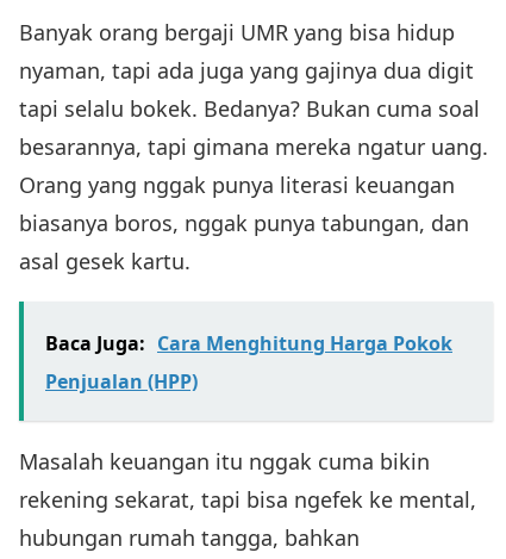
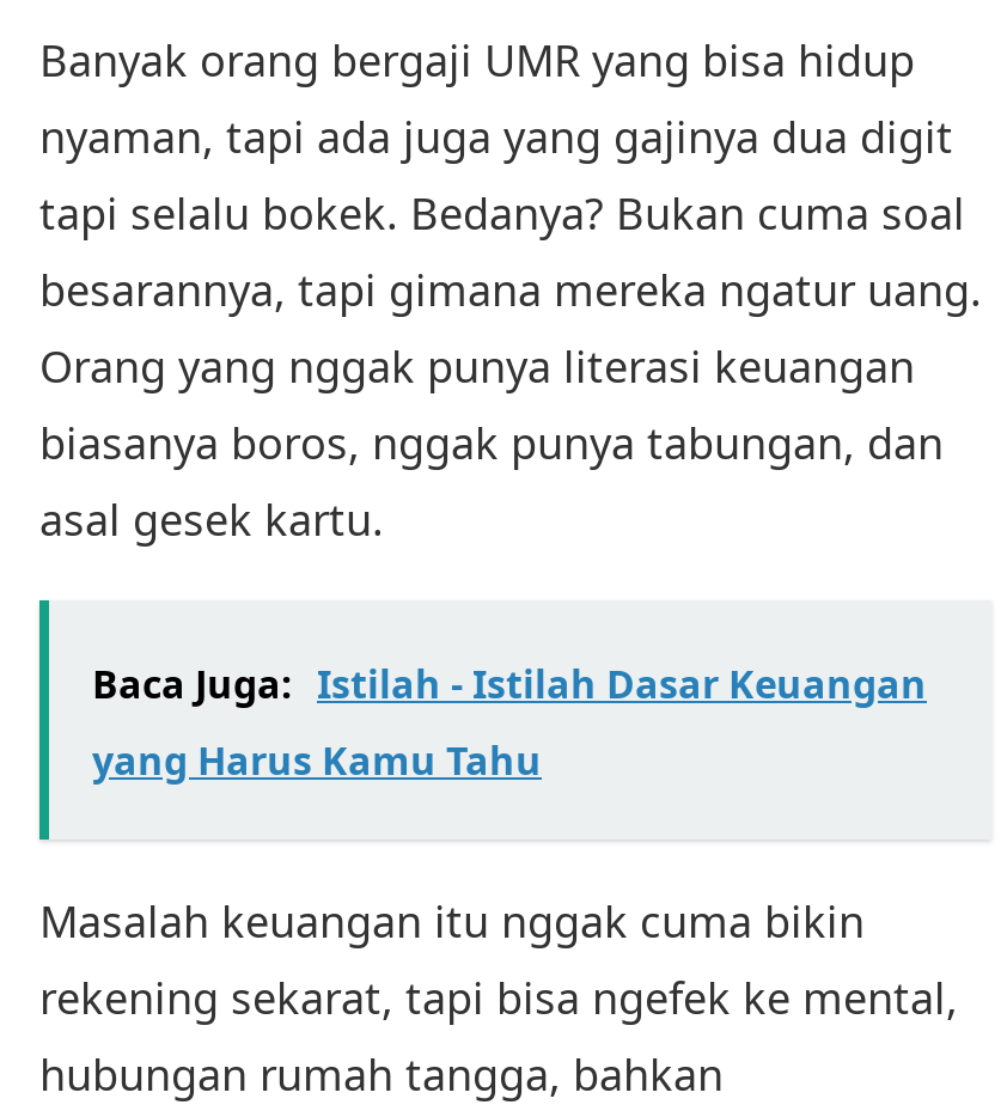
- Baca Juga: Cara Menghitung Harga Pokok
+ Baca Juga: Istilah - Istilah Dasar Keuangan

- Penjualan (HPP)
+ yang Harus Kamu Tahu
